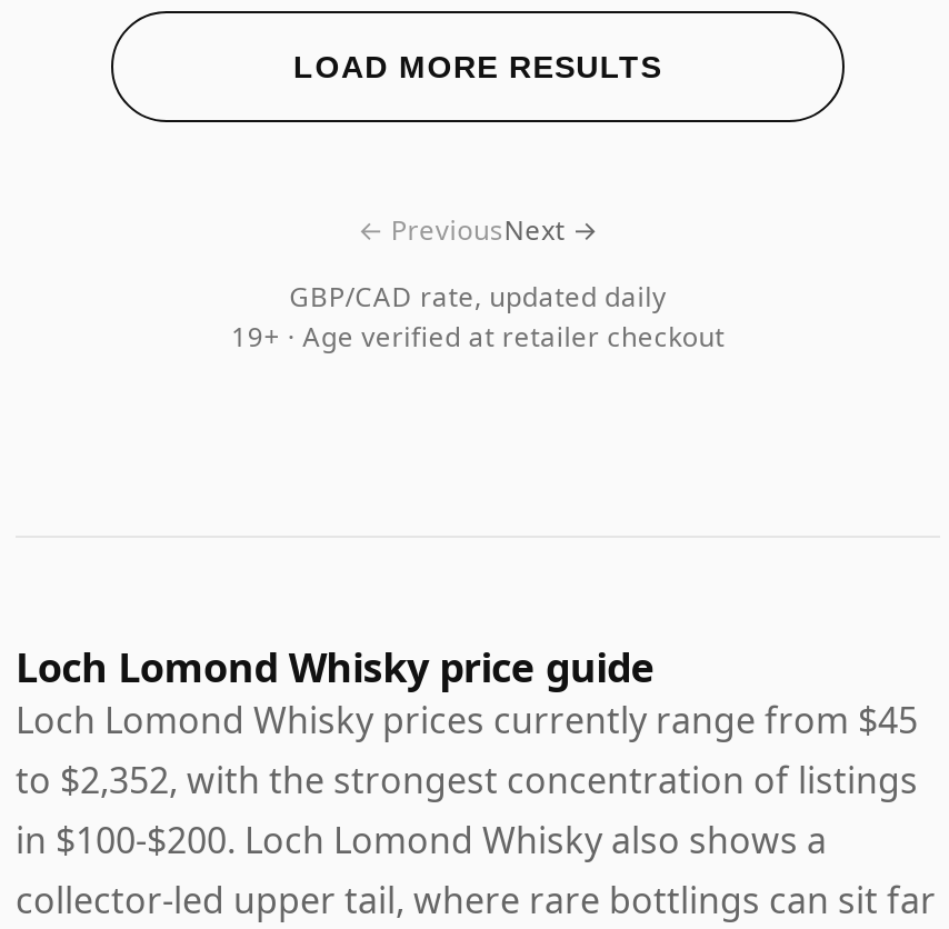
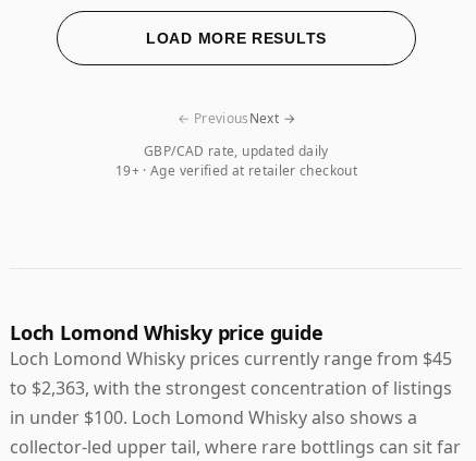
- to $2,352, with the strongest concentration of listings
- in $100-$200. Loch Lomond Whisky also shows a
+ to $2,363, with the strongest concentration of listings
+ in under $100. Loch Lomond Whisky also shows a
